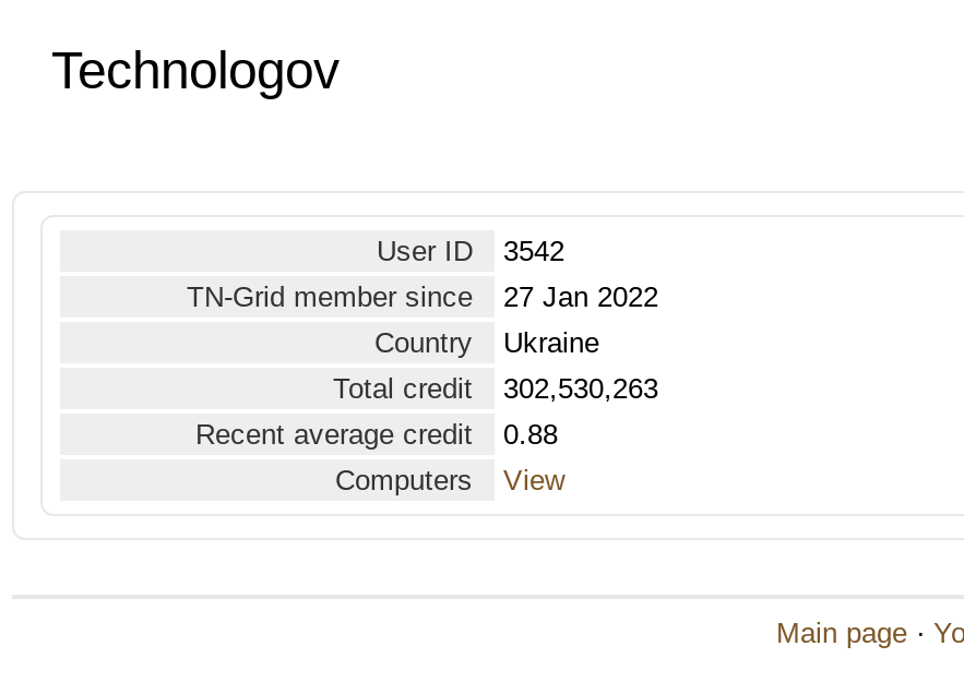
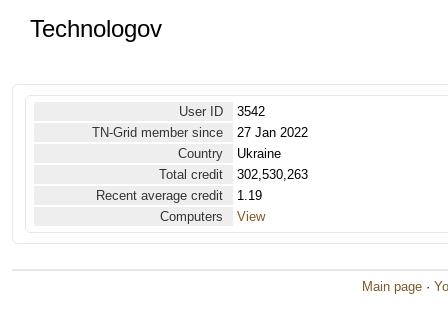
- Recent average credit 0.88
+ Recent average credit 1.19
